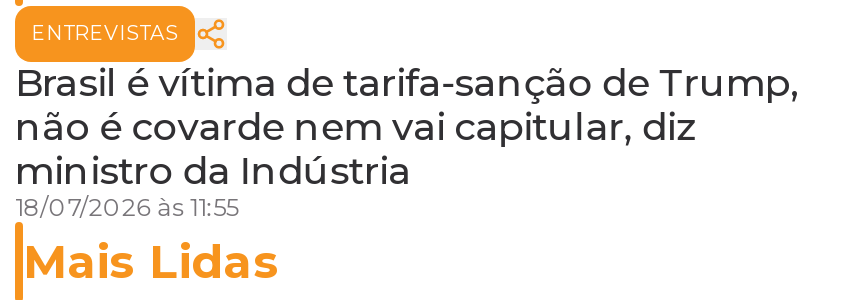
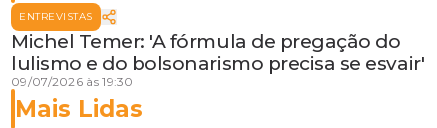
- Brasil é vítima de tarifa-sanção de Trump,
- não é covarde nem vai capitular, diz
- ministro da Indústria
- 18/07/2026 às 11:55
+ Michel Temer: 'A fórmula de pregação do
+ lulismo e do bolsonarismo precisa se esvair'
+ 09/07/2026 às 19:30
